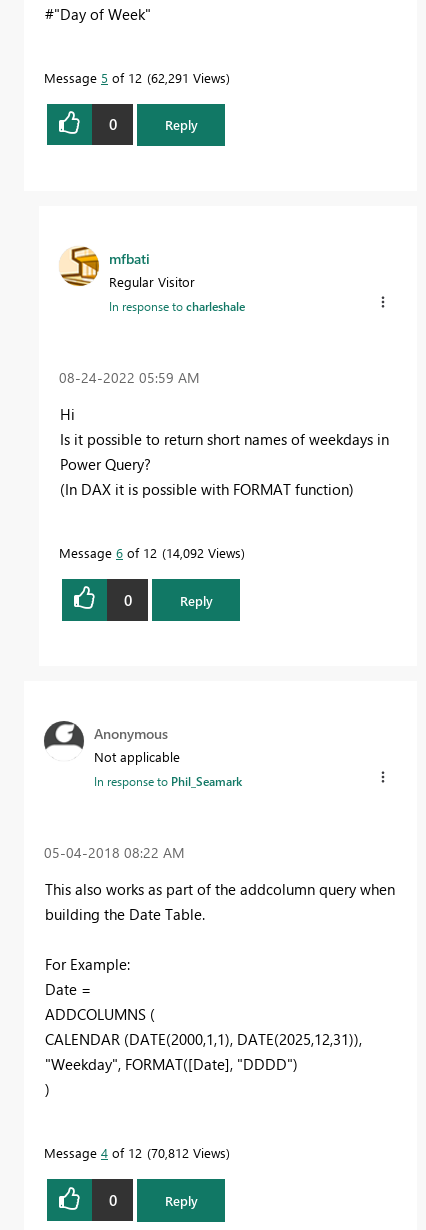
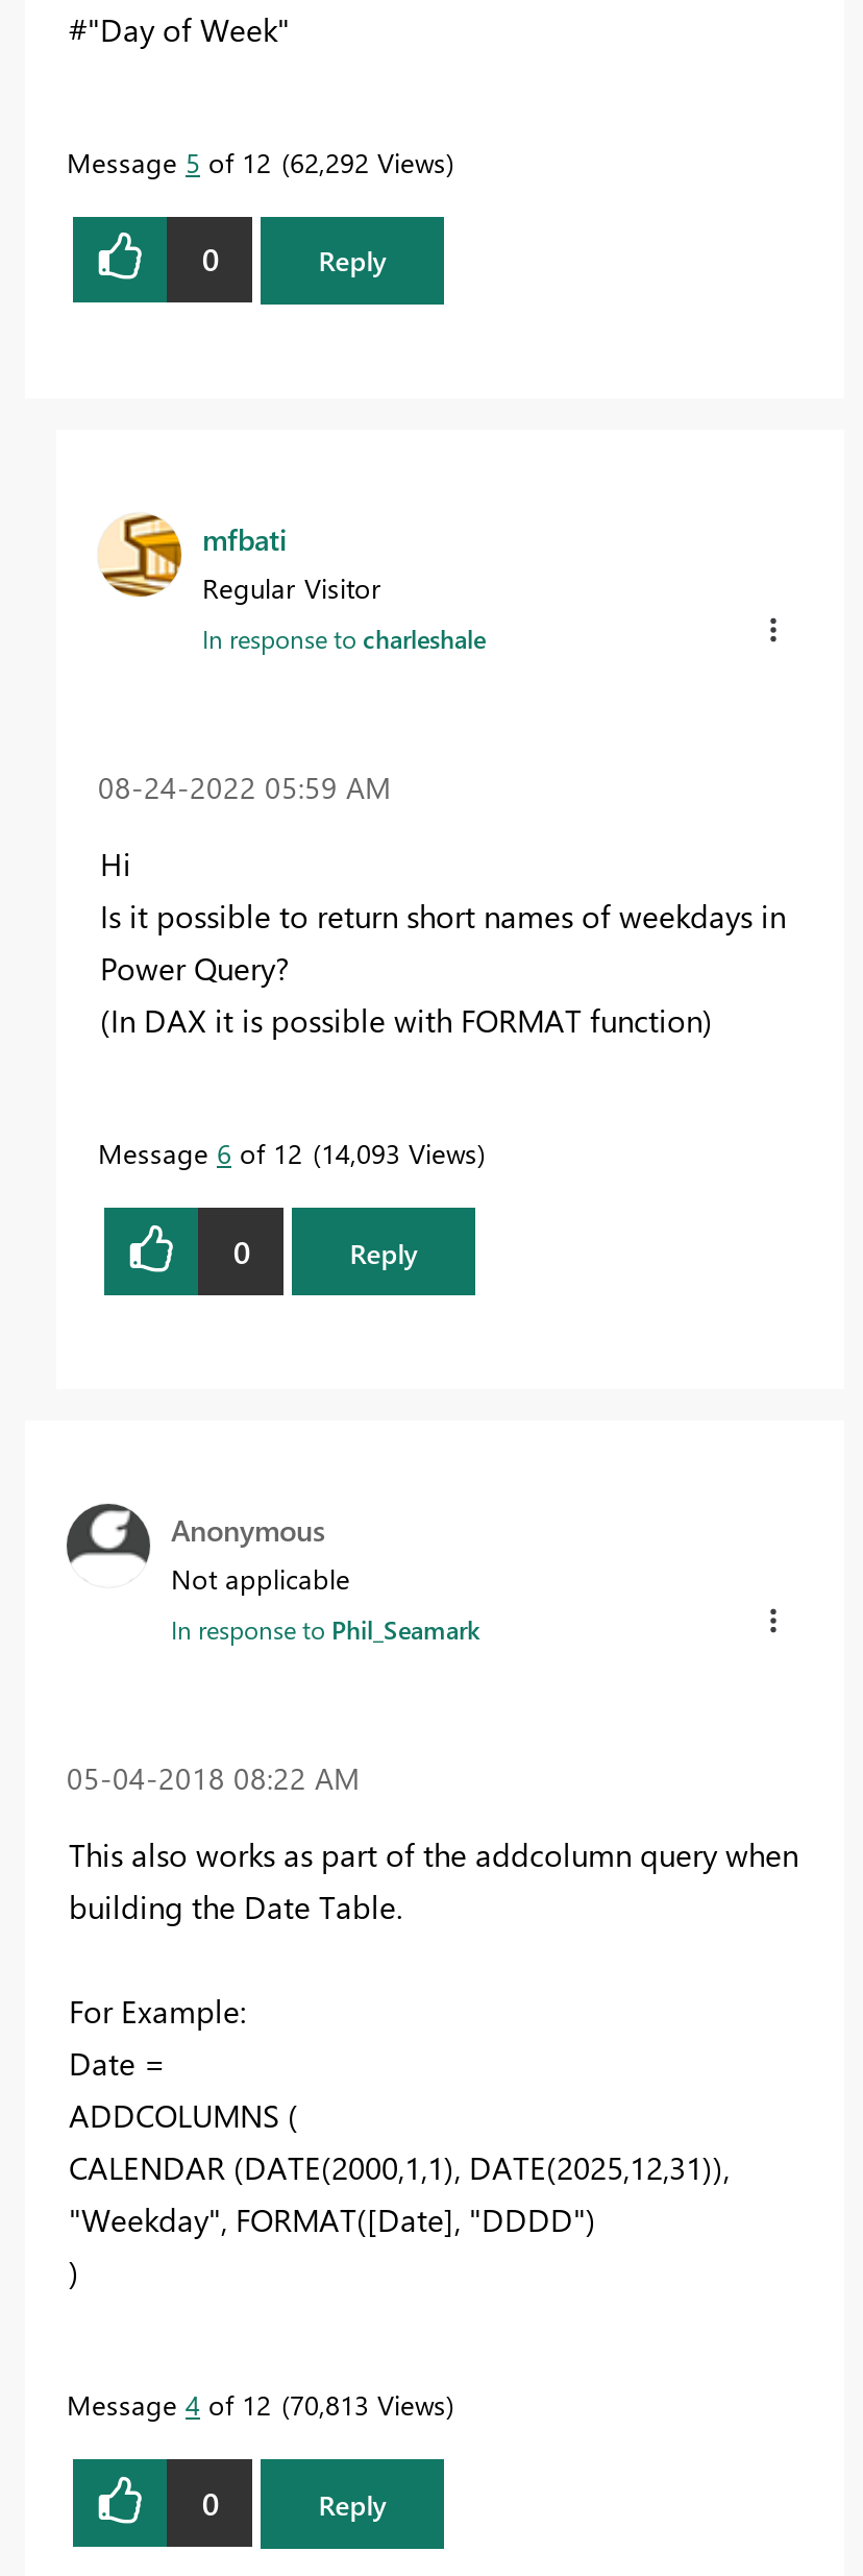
- Message 5 of 12 62,291 Views
+ Message 5 of 12 62,292 Views

- Message 6 of 12 14,092 Views
+ Message 6 of 12 14,093 Views

- Message 4 of 12 70,812 Views
+ Message 4 of 12 70,813 Views
